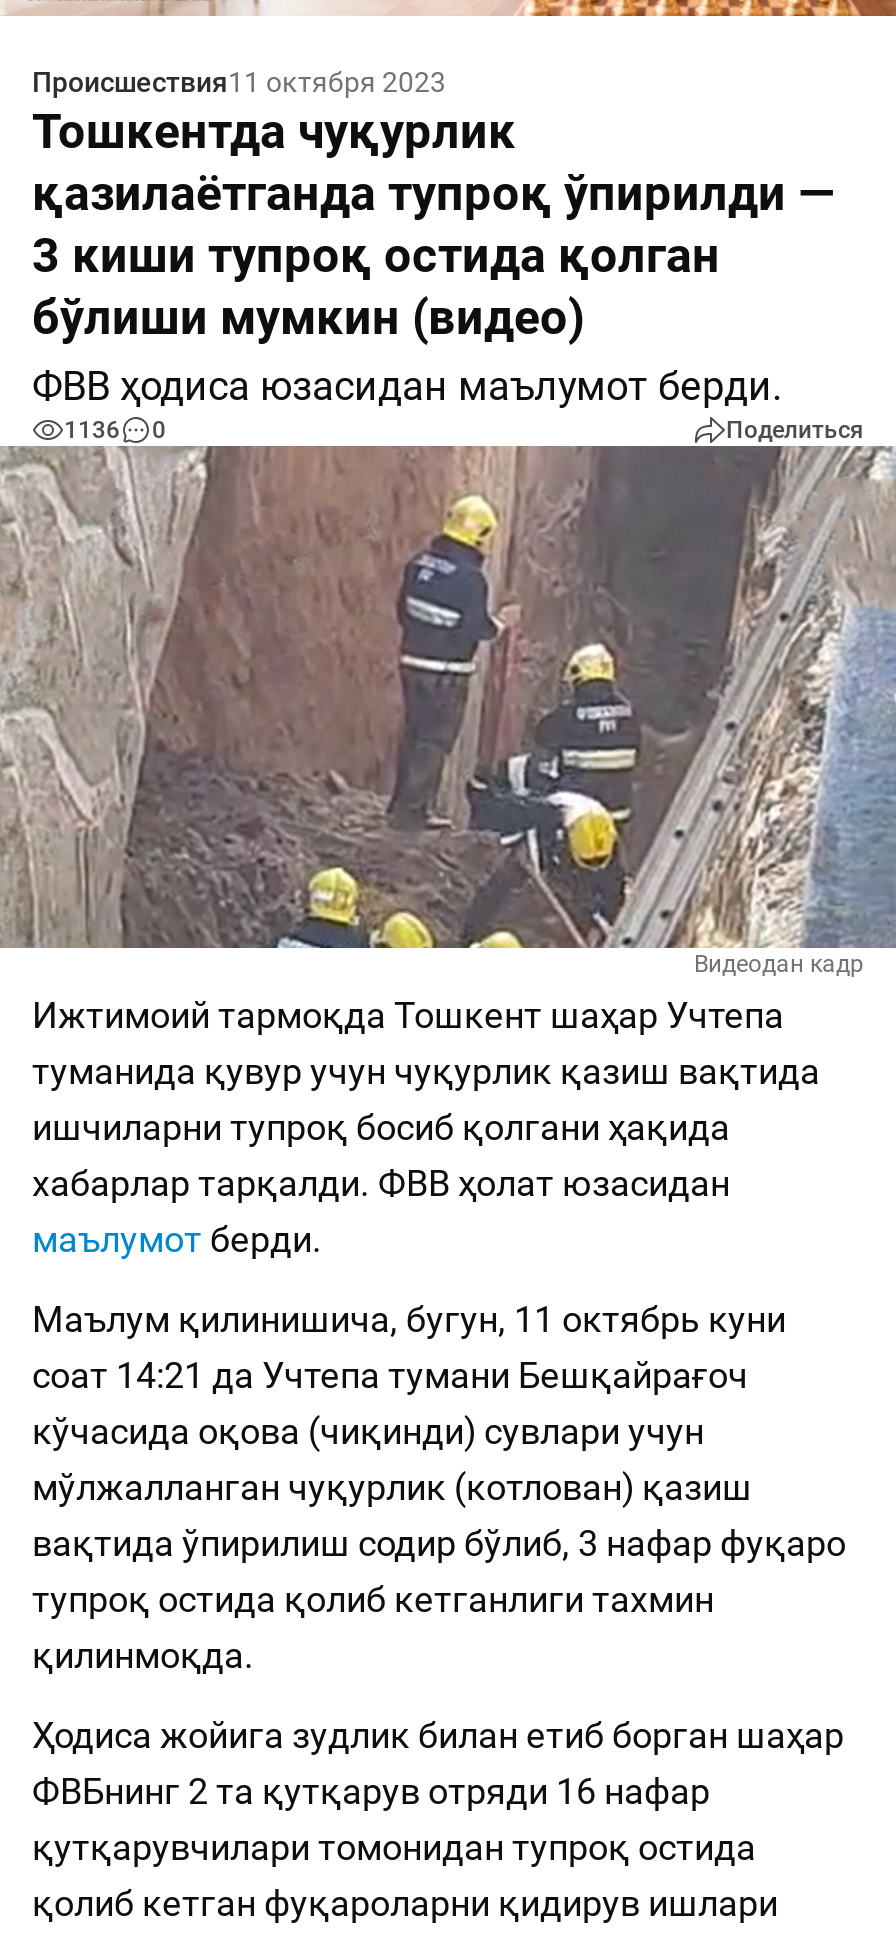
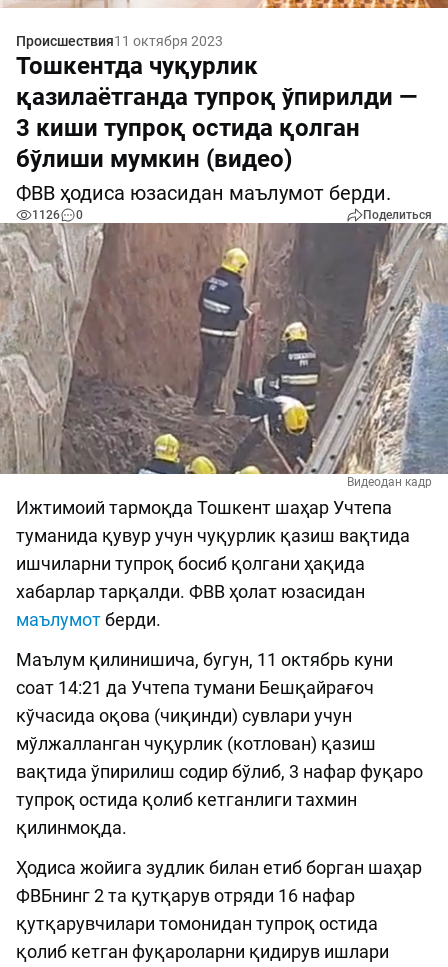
- 1136 0
+ 1126 0
